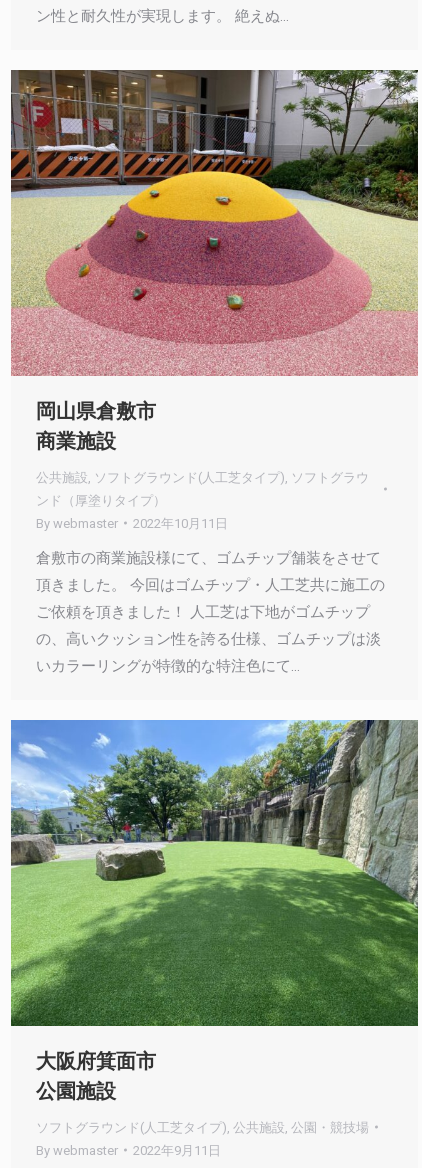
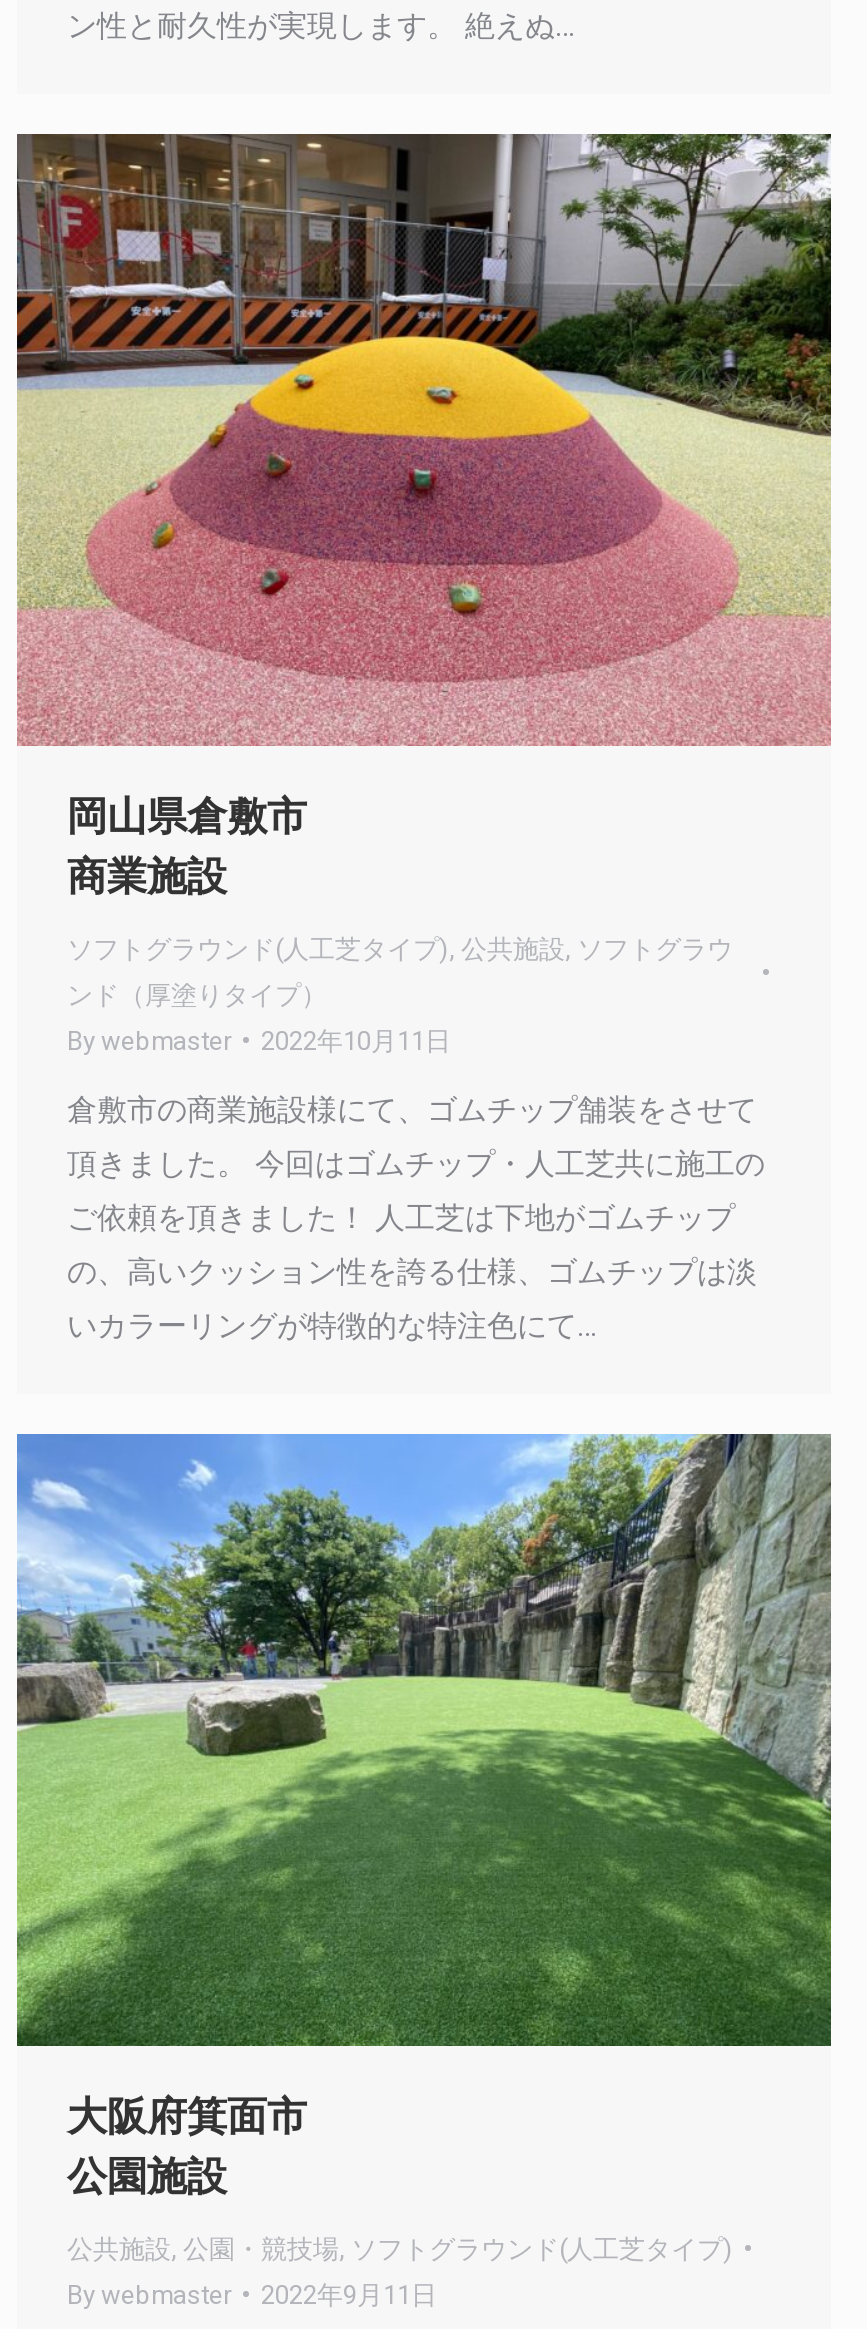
- 公共施設,ソフトグラウンド(人工芝タイプ),ソフトグラウ
+ ソフトグラウンド(人工芝タイプ),公共施設,ソフトグラウ

- ソフトグラウンド(人工芝タイプ),公共施設,公園・競技場
+ 公共施設,公園・競技場,ソフトグラウンド(人工芝タイプ)
